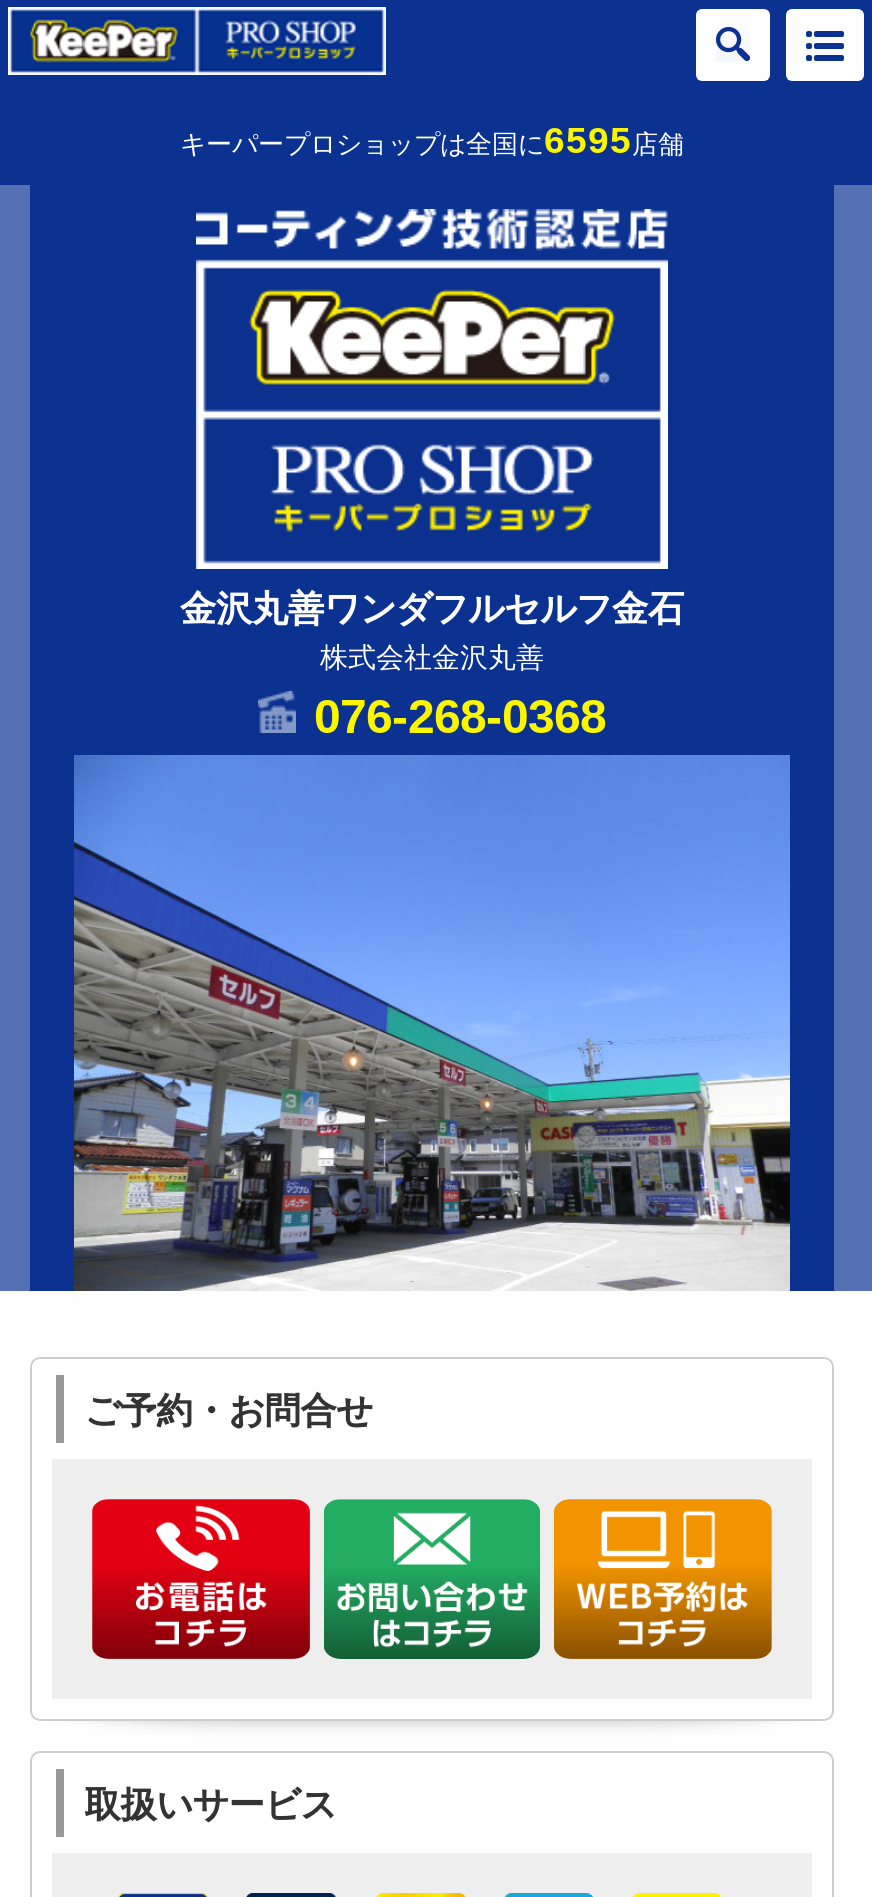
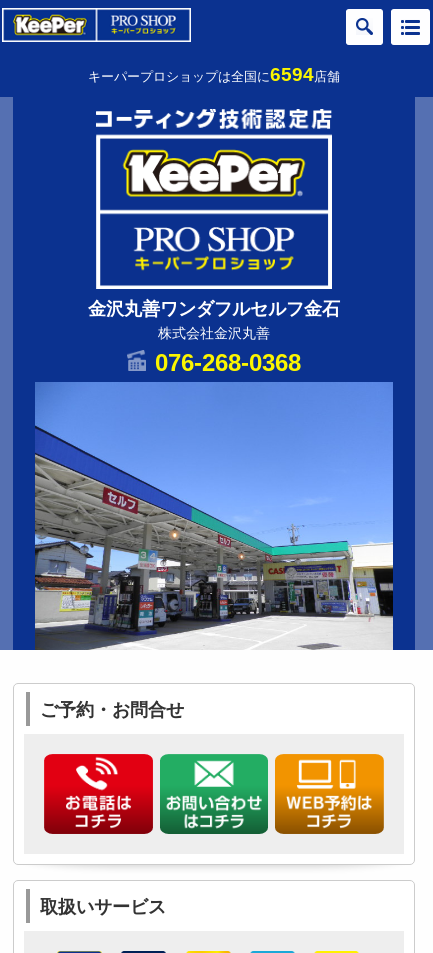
- キーパープロショップは全国に6595店舗
+ キーパープロショップは全国に6594店舗
